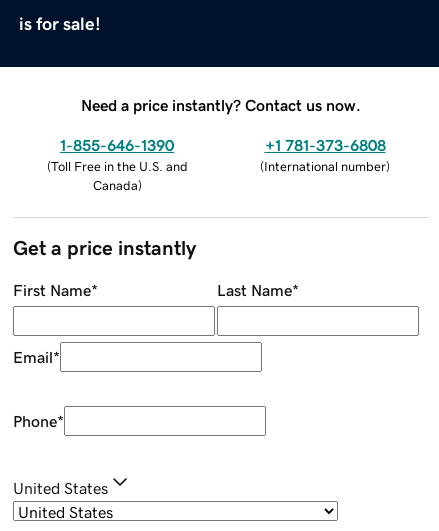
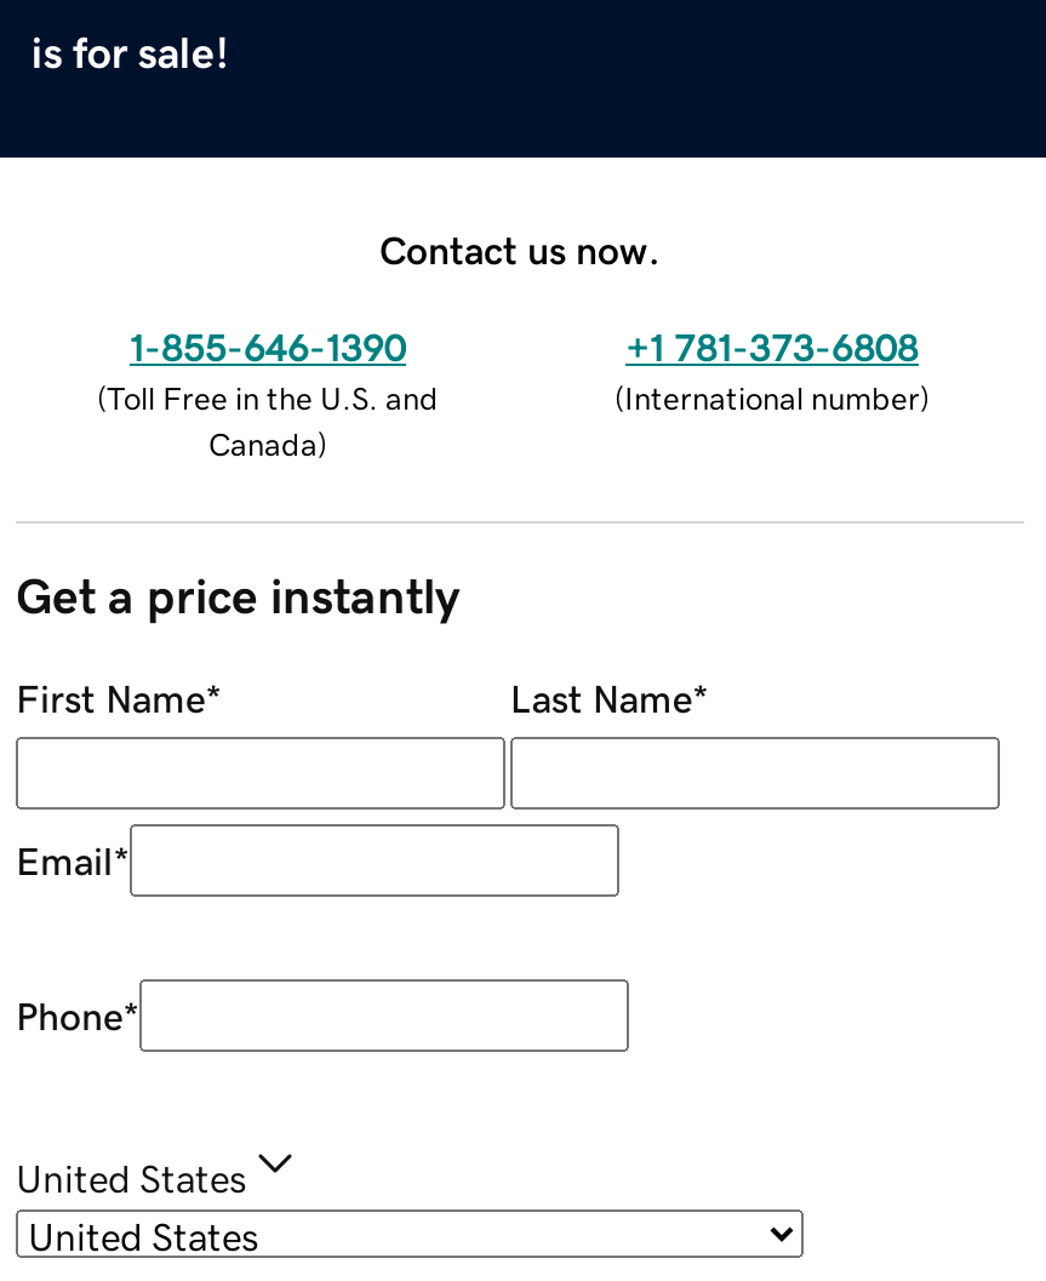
- Need a price instantly? Contact us now.
+ Contact us now.
